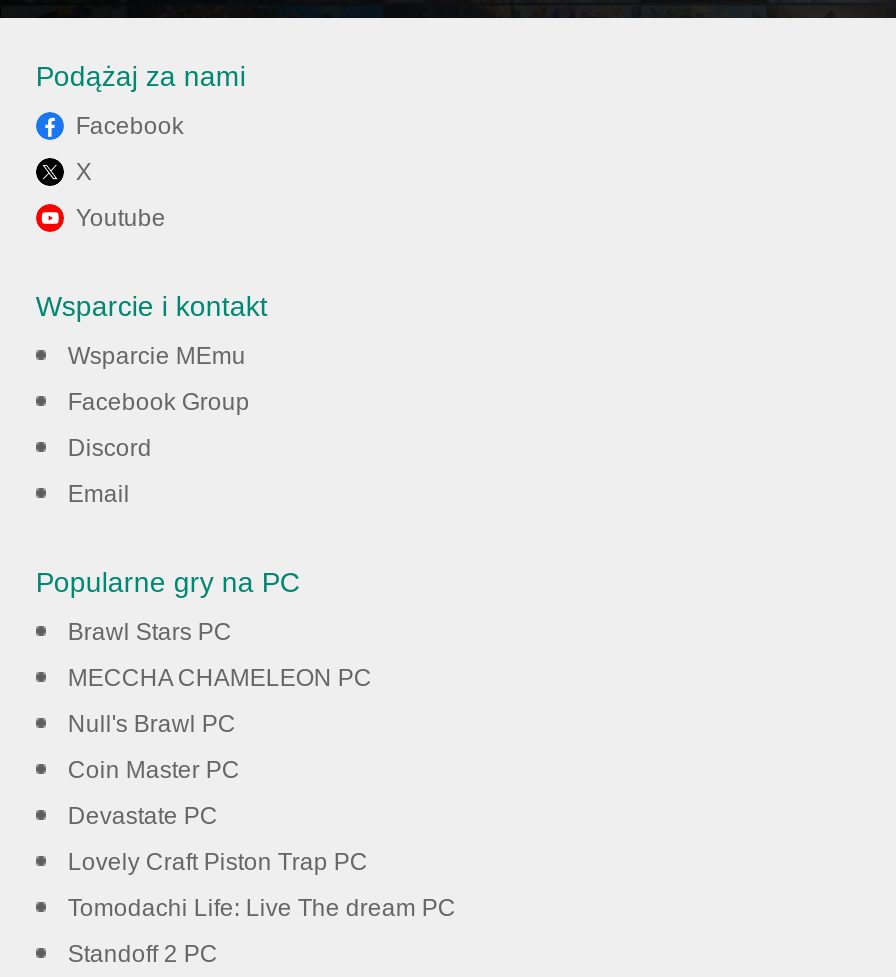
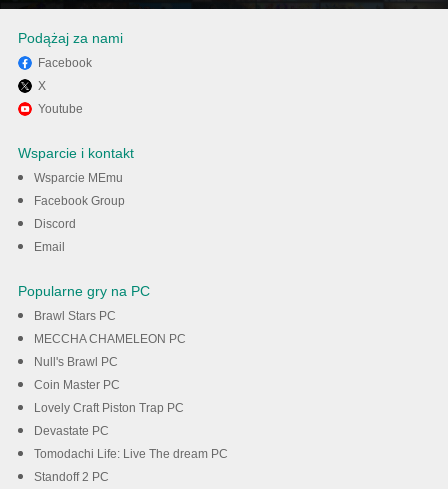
moved down: Devastate PC

moved up: Lovely Craft Piston Trap PC
